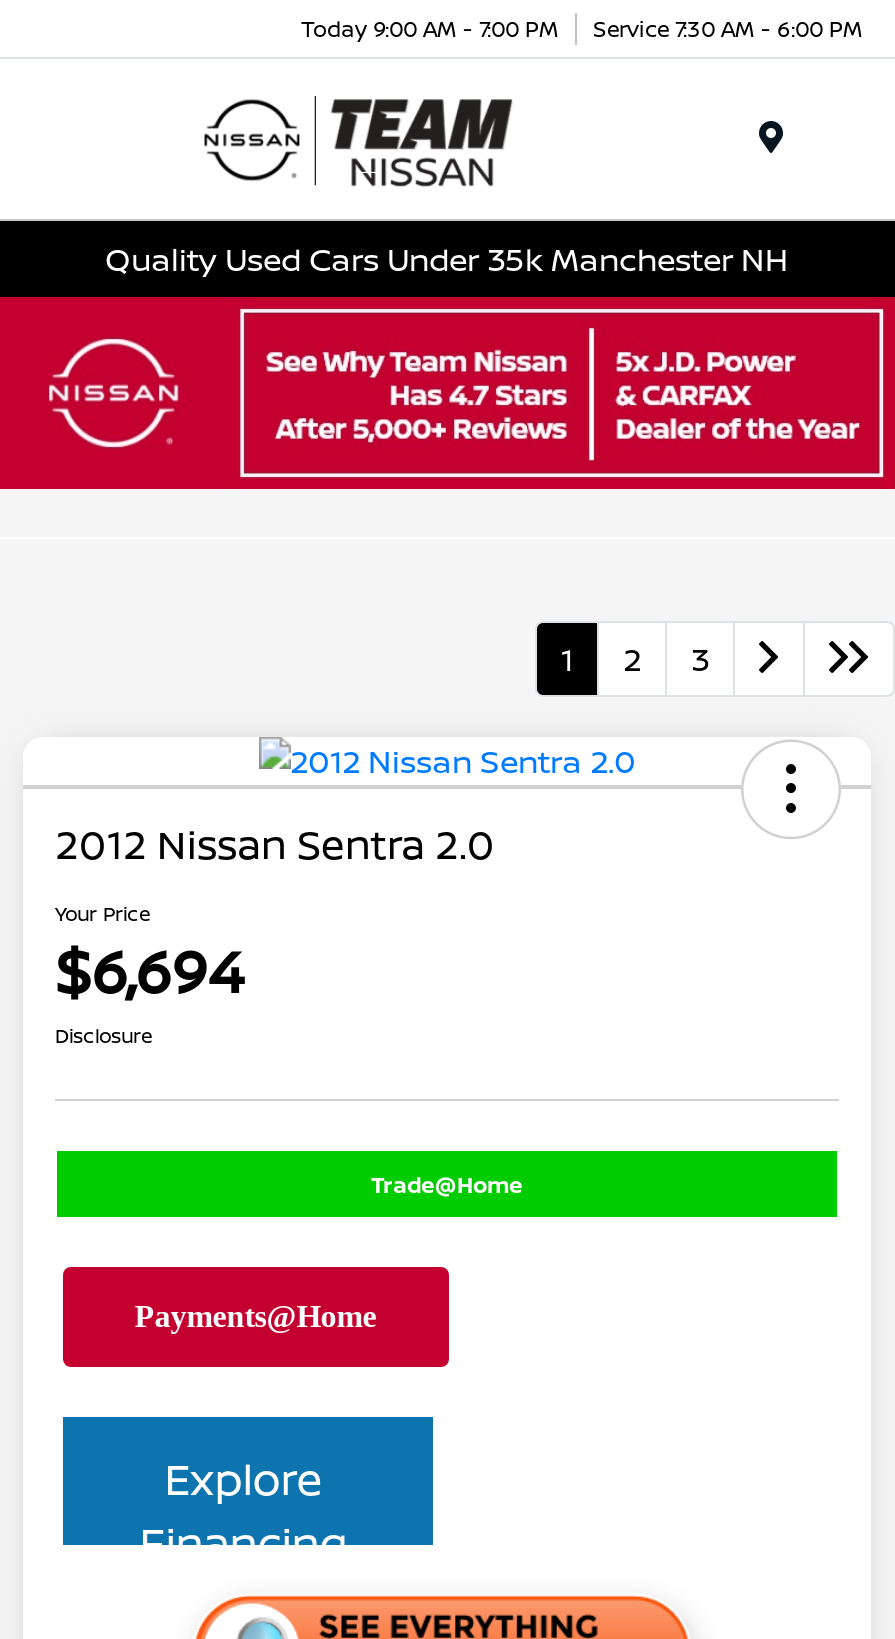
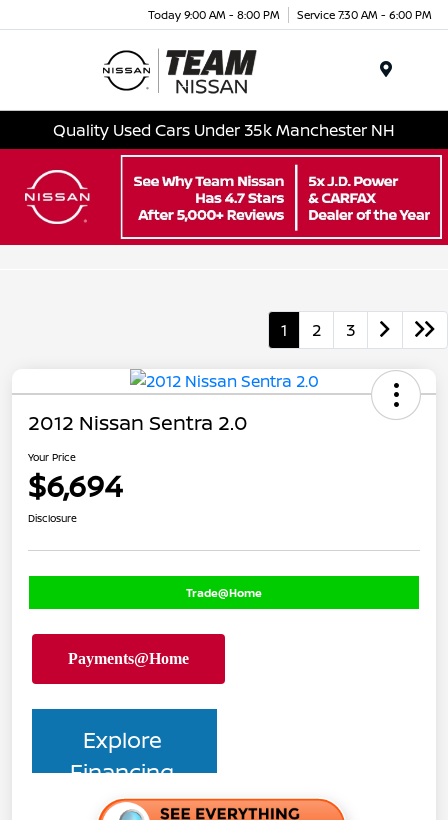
- Today 9:00 AM - 7:00 PM Service 7:30 AM - 6:00 PM
+ Today 9:00 AM - 8:00 PM Service 7:30 AM - 6:00 PM
